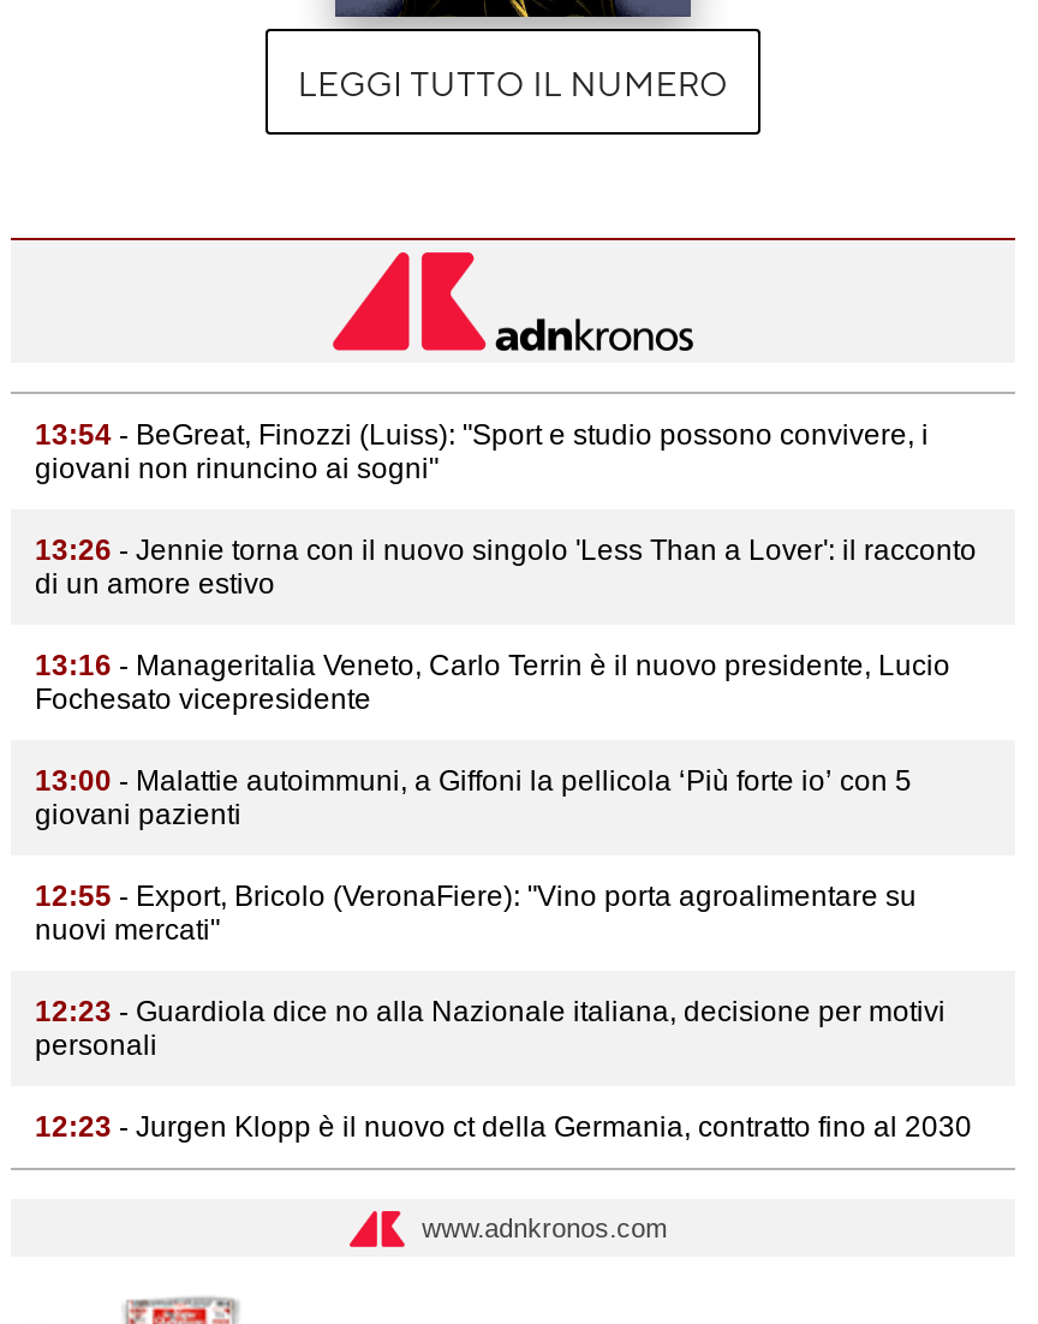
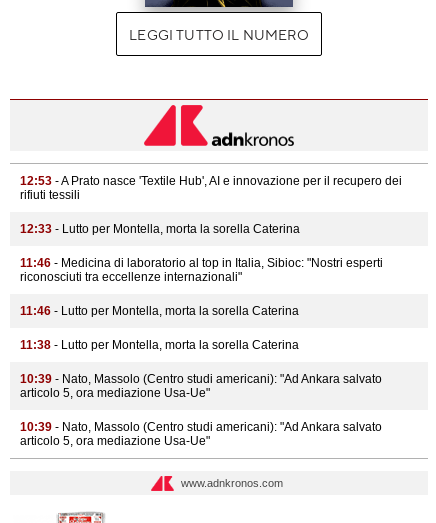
- 13:54 - BeGreat, Finozzi (Luiss): "Sport e studio possono convivere, i
- giovani non rinuncino ai sogni"
+ 12:53 - A Prato nasce 'Textile Hub', AI e innovazione per il recupero dei
+ rifiuti tessili

- 13:26 - Jennie torna con il nuovo singolo 'Less Than a Lover': il racconto
- di un amore estivo
+ 12:33 - Lutto per Montella, morta la sorella Caterina

- 13:16 - Manageritalia Veneto, Carlo Terrin è il nuovo presidente, Lucio
- Fochesato vicepresidente
+ 11:46 - Medicina di laboratorio al top in Italia, Sibioc: "Nostri esperti
+ riconosciuti tra eccellenze internazionali"

- 13:00 - Malattie autoimmuni, a Giffoni la pellicola ‘Più forte io’ con 5
- giovani pazienti
+ 11:46 - Lutto per Montella, morta la sorella Caterina

- 12:55 - Export, Bricolo (VeronaFiere): "Vino porta agroalimentare su
- nuovi mercati"
+ 11:38 - Lutto per Montella, morta la sorella Caterina

- 12:23 - Guardiola dice no alla Nazionale italiana, decisione per motivi
- personali
+ 10:39 - Nato, Massolo (Centro studi americani): "Ad Ankara salvato
+ articolo 5, ora mediazione Usa-Ue"

- 12:23 - Jurgen Klopp è il nuovo ct della Germania, contratto fino al 2030
+ 10:39 - Nato, Massolo (Centro studi americani): "Ad Ankara salvato
+ articolo 5, ora mediazione Usa-Ue"
